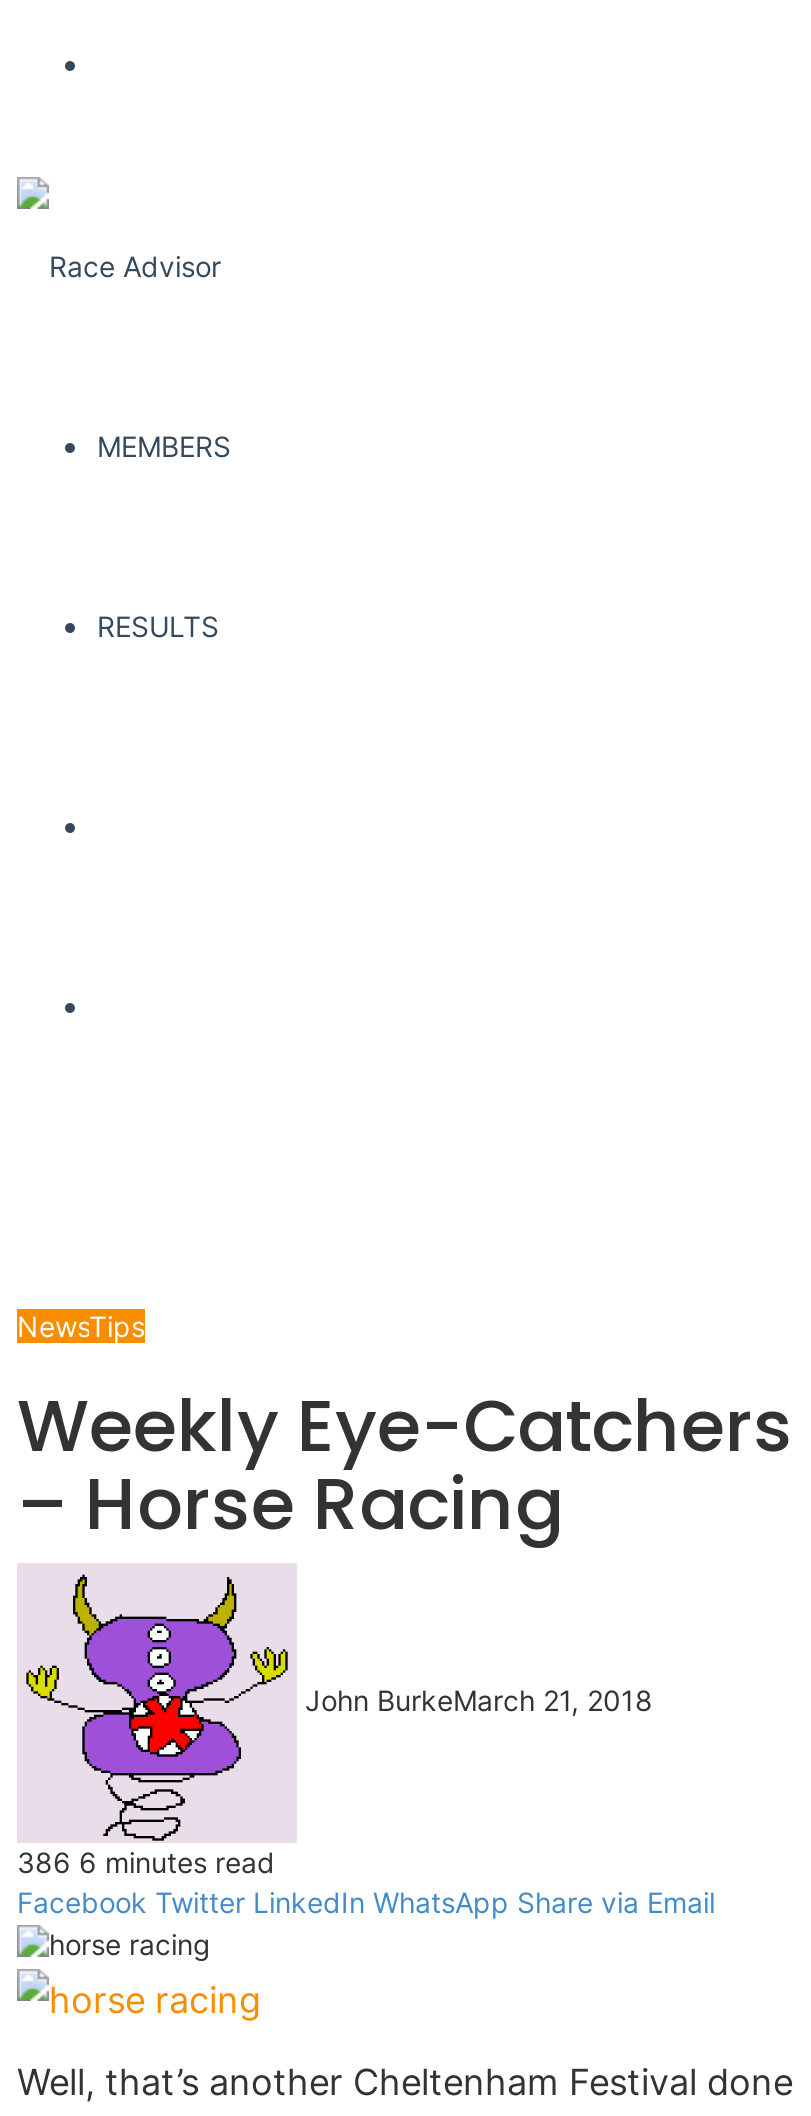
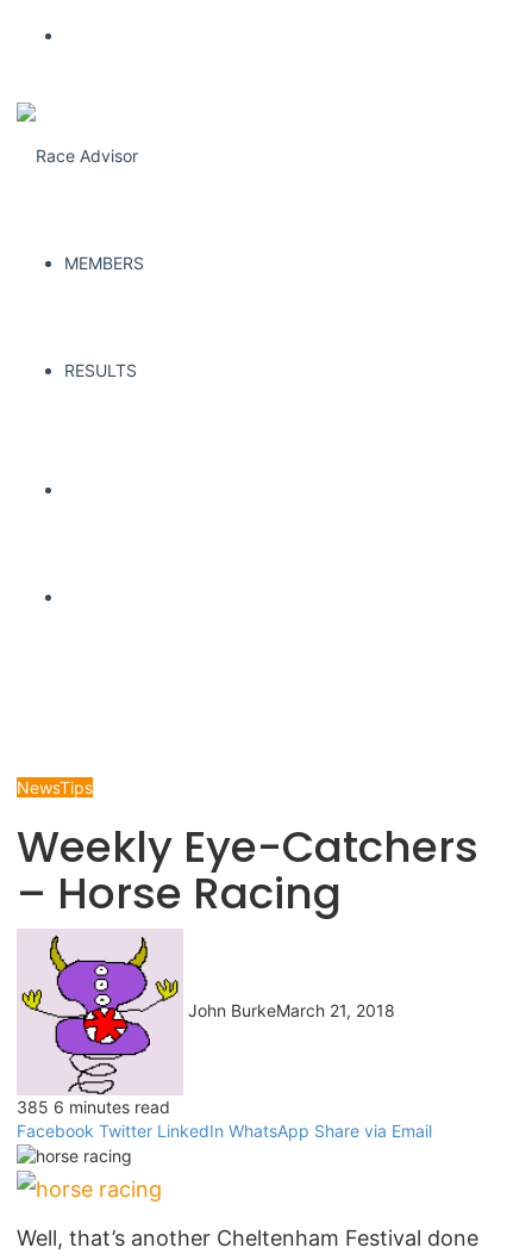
- 386 6 minutes read
+ 385 6 minutes read
